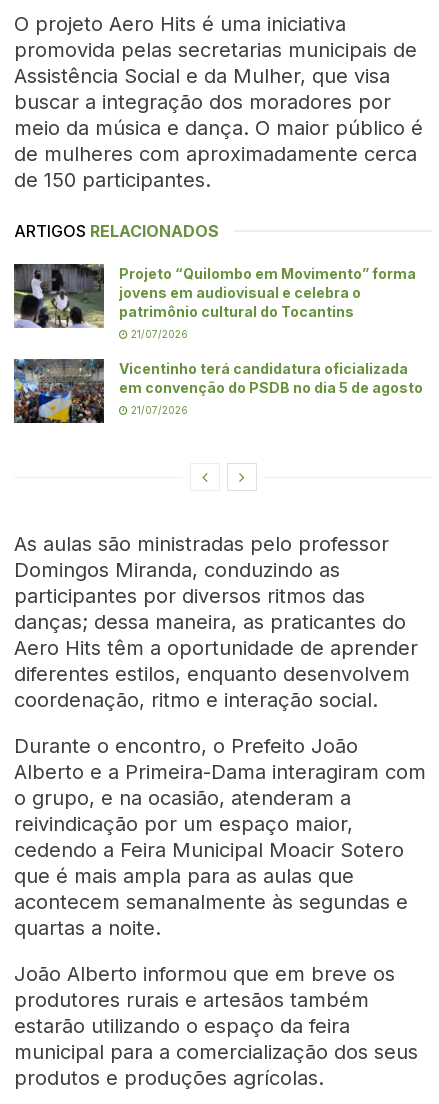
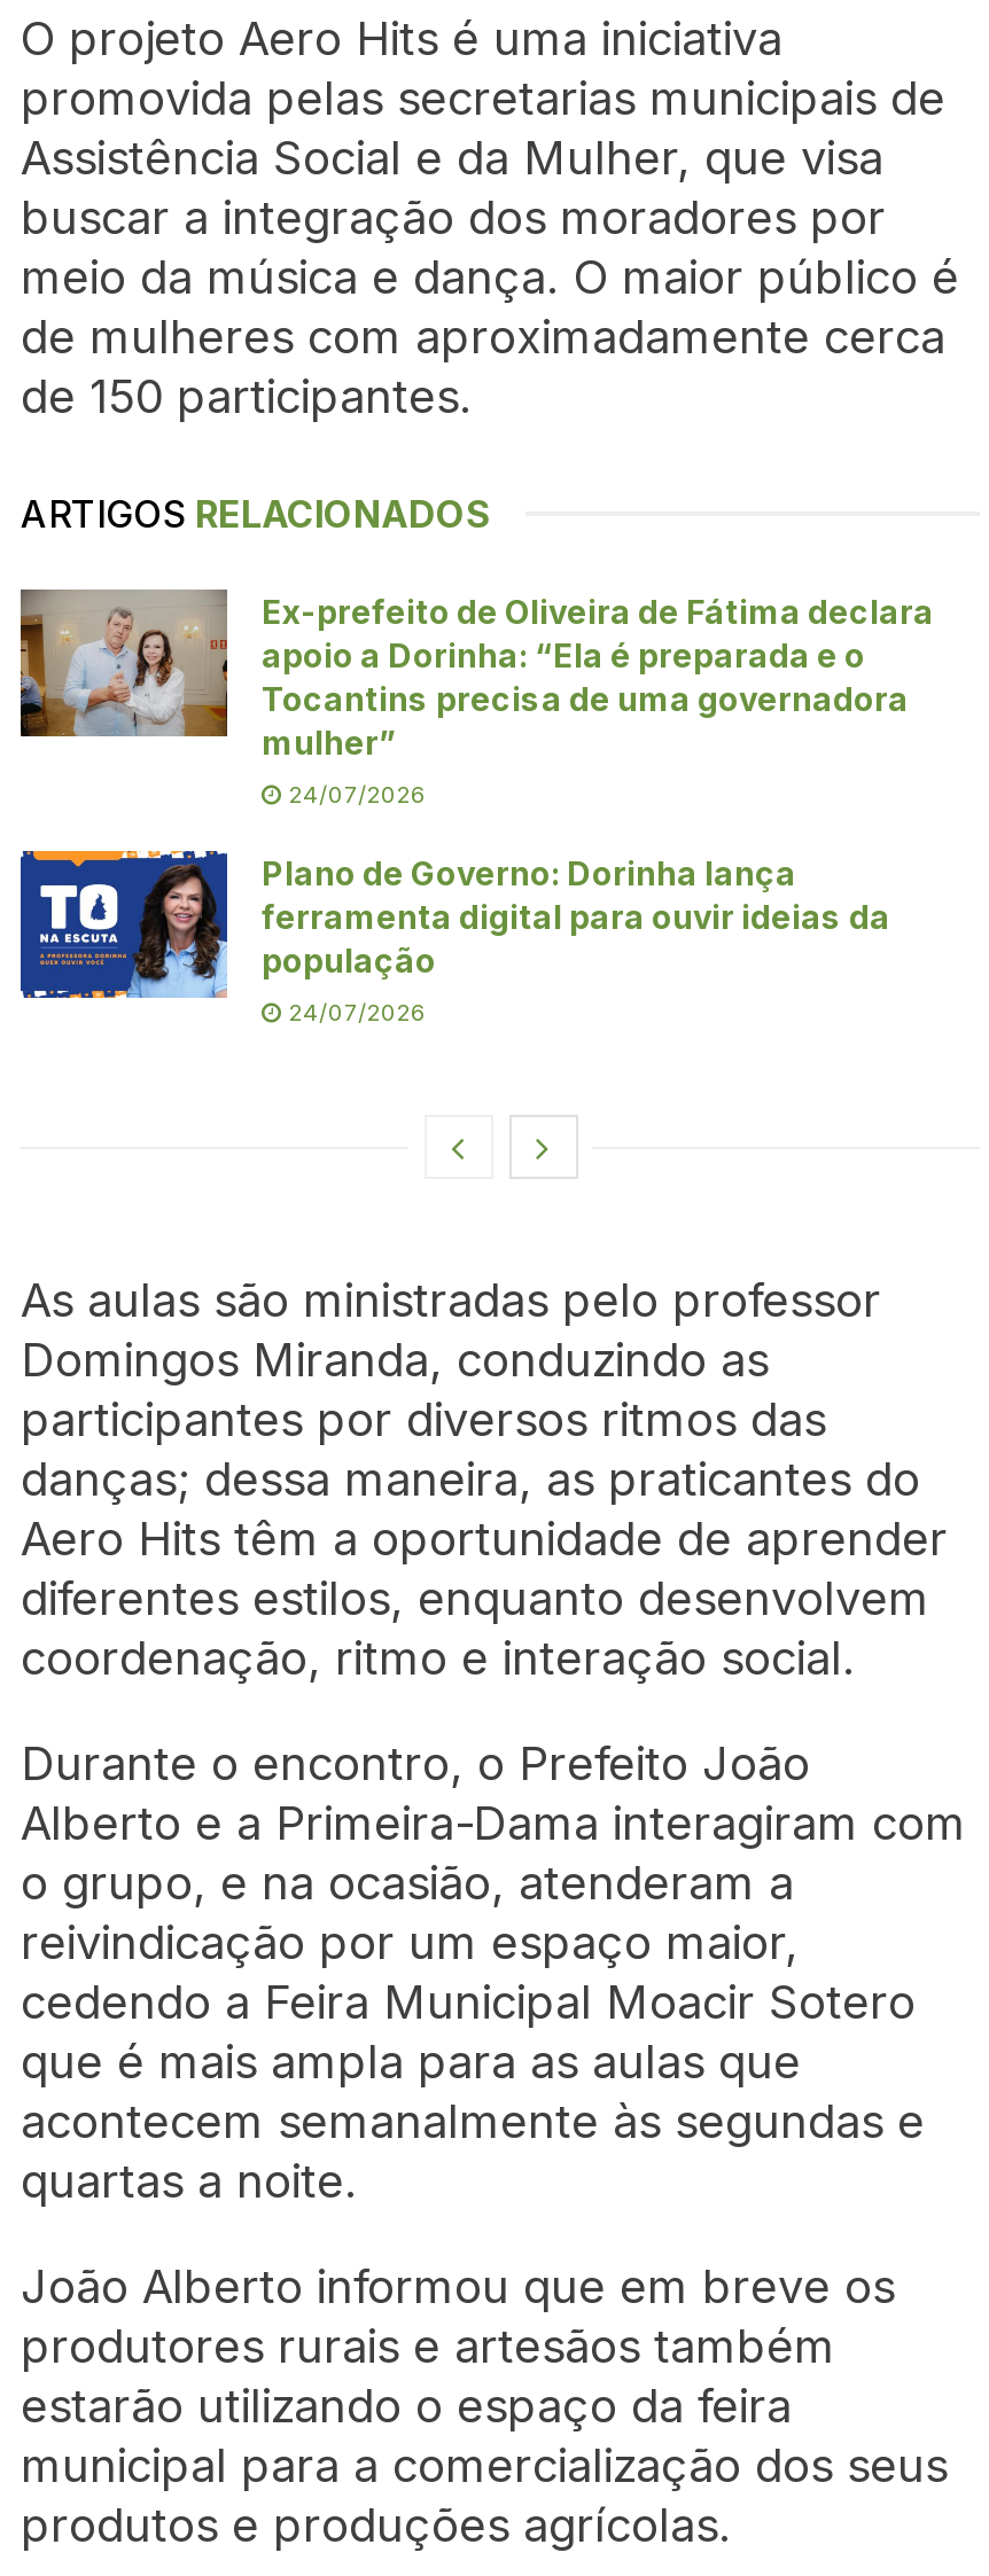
- [image]
- Projeto “Quilombo em Movimento” forma
- jovens em audiovisual e celebra o
- patrimônio cultural do Tocantins
+ [image]
+ Ex-prefeito de Oliveira de Fátima declara
+ apoio a Dorinha: “Ela é preparada e o
+ Tocantins precisa de uma governadora
+ mulher”

- 21/07/2026
+ 24/07/2026

- [image]
- Vicentinho terá candidatura oficializada
- em convenção do PSDB no dia 5 de agosto
+ [image]
+ Plano de Governo: Dorinha lança
+ ferramenta digital para ouvir ideias da
+ população

- 21/07/2026
+ 24/07/2026
